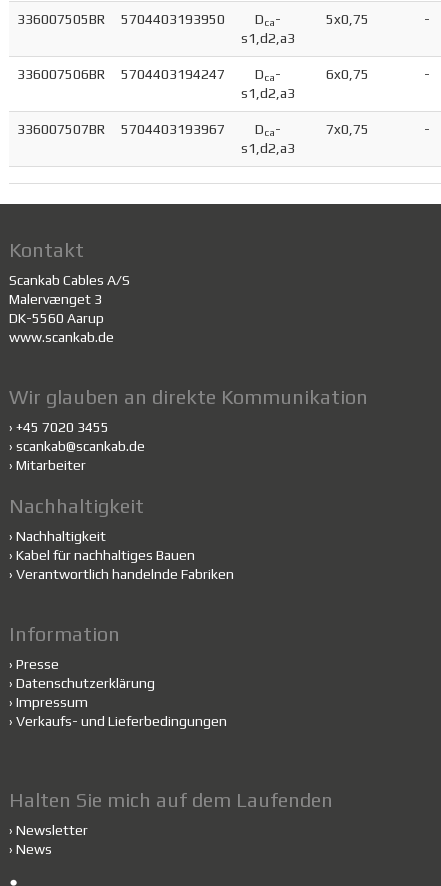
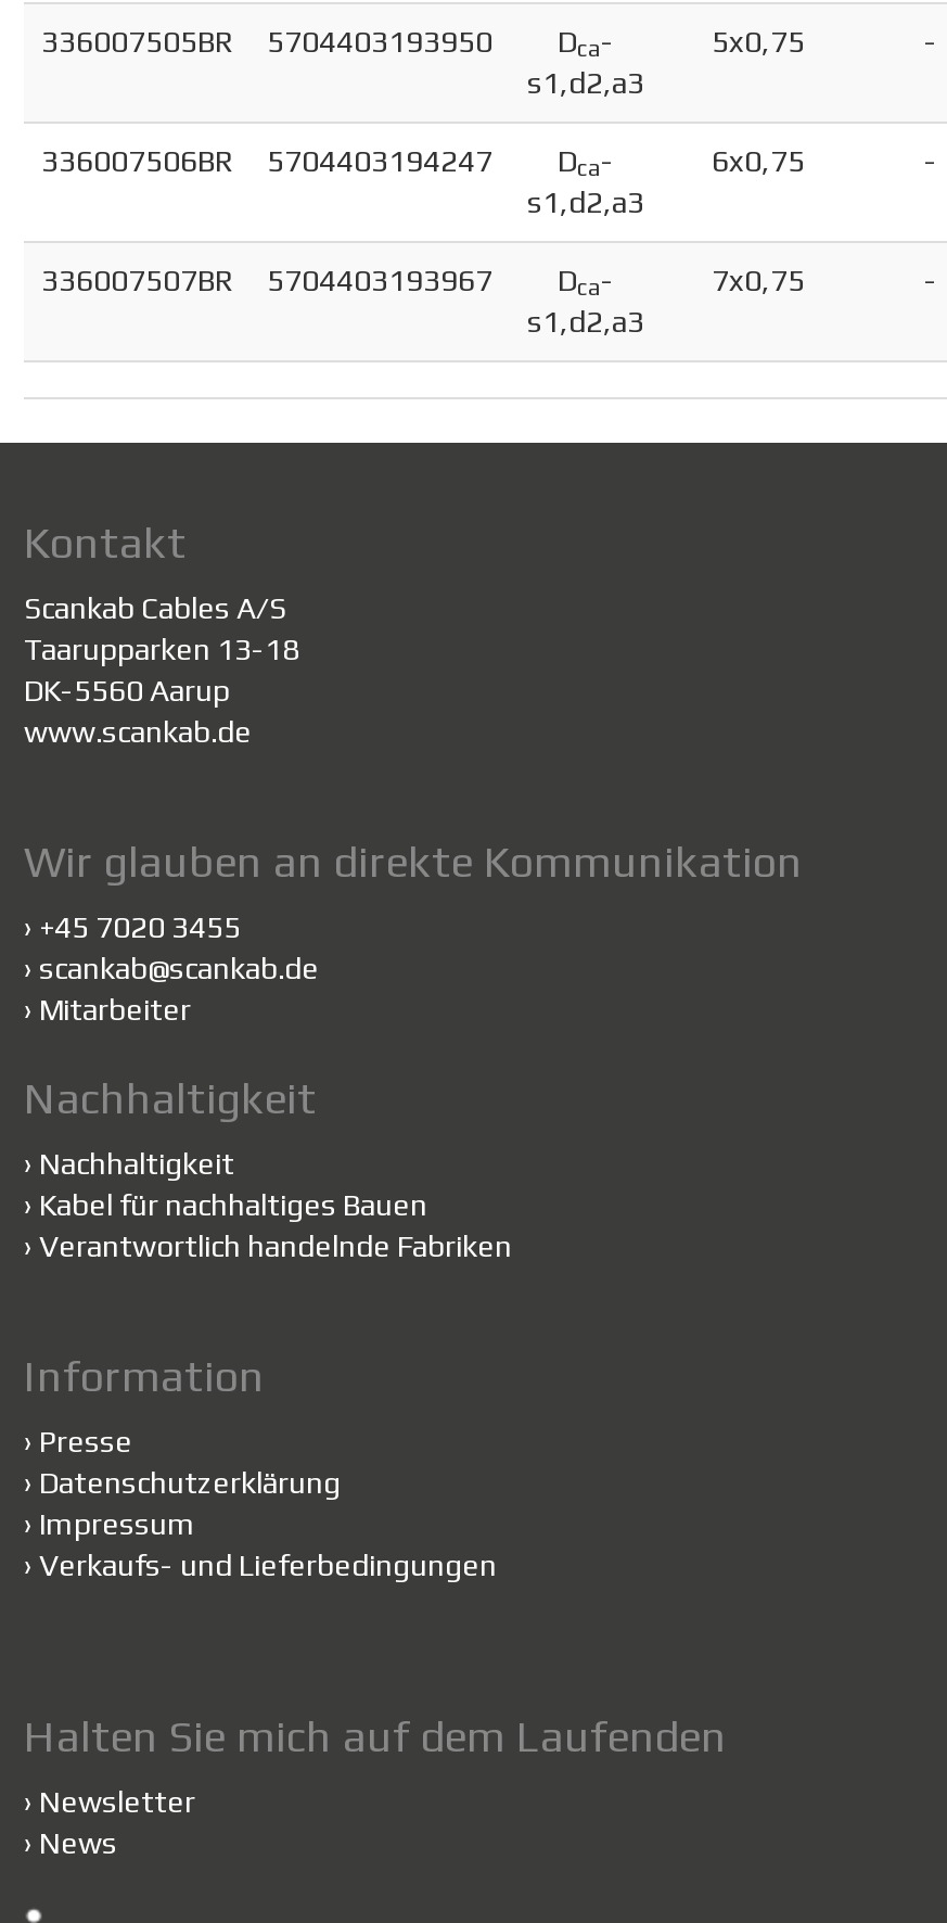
- Malervænget 3
+ Taarupparken 13-18
